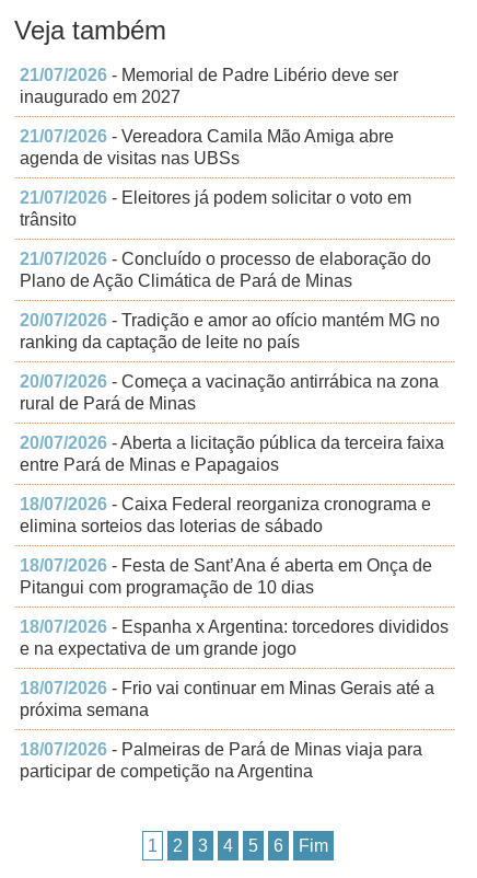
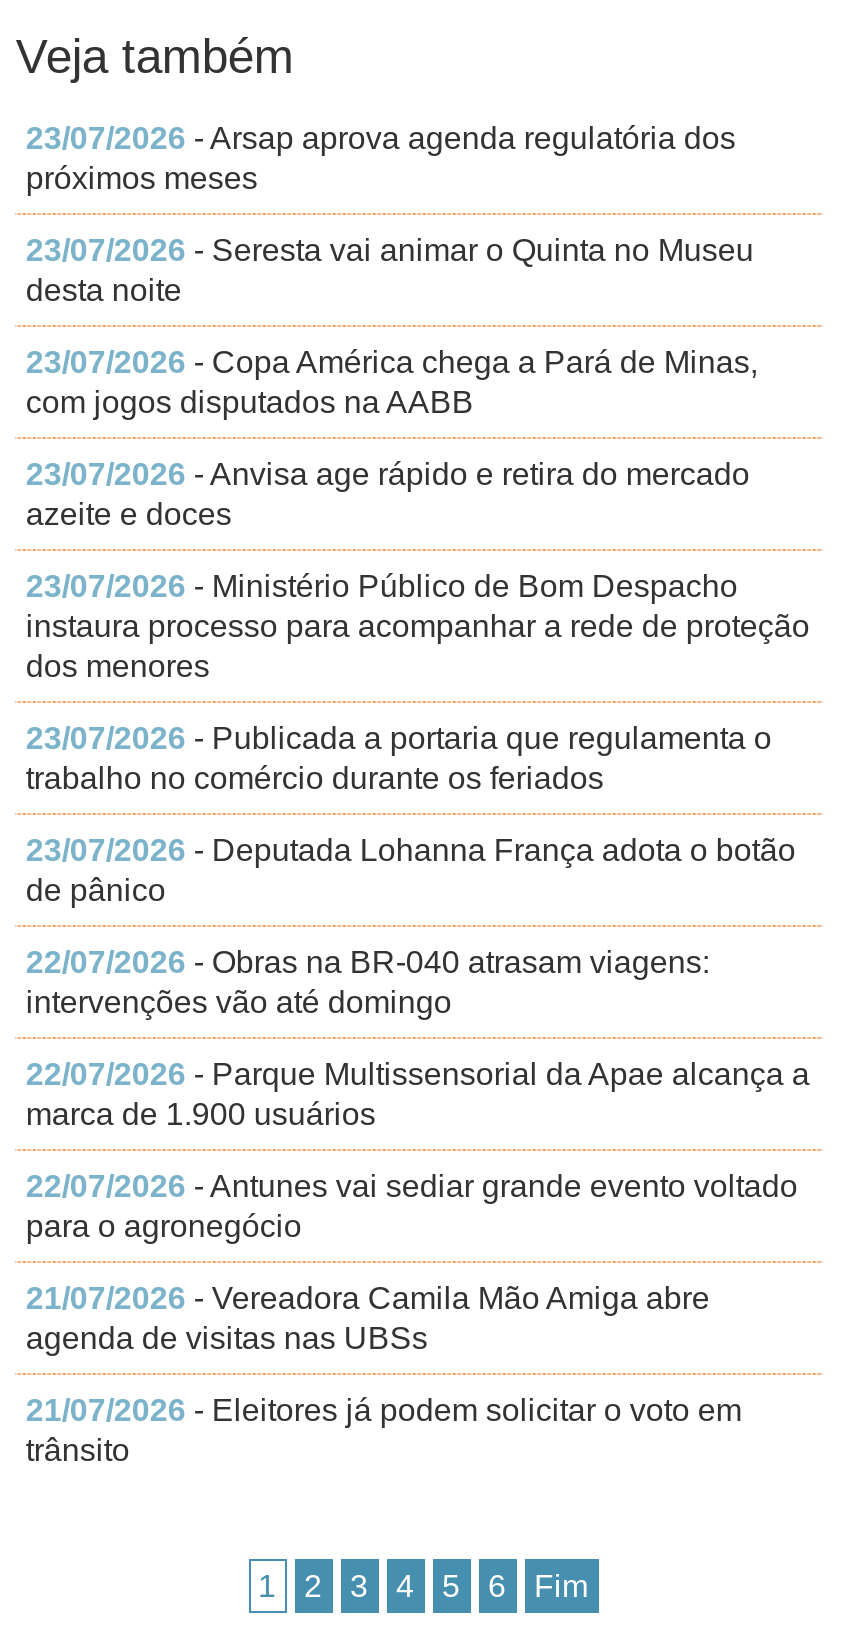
- 21/07/2026 - Memorial de Padre Libério deve ser
- inaugurado em 2027
+ 23/07/2026 - Arsap aprova agenda regulatória dos
+ próximos meses
+ 23/07/2026 - Seresta vai animar o Quinta no Museu
+ desta noite
+ 23/07/2026 - Copa América chega a Pará de Minas,
+ com jogos disputados na AABB
+ 23/07/2026 - Anvisa age rápido e retira do mercado
+ azeite e doces
+ 23/07/2026 - Ministério Público de Bom Despacho
+ instaura processo para acompanhar a rede de proteção
+ dos menores
+ 23/07/2026 - Publicada a portaria que regulamenta o
+ trabalho no comércio durante os feriados
+ 23/07/2026 - Deputada Lohanna França adota o botão
+ de pânico
+ 22/07/2026 - Obras na BR-040 atrasam viagens:
+ intervenções vão até domingo
+ 22/07/2026 - Parque Multissensorial da Apae alcança a
+ marca de 1.900 usuários
+ 22/07/2026 - Antunes vai sediar grande evento voltado
+ para o agronegócio

moved down: 21/07/2026 - Vereadora Camila Mão Amiga abre | agenda de visitas nas UBSs | 21/07/2026 - Eleitores já podem solicitar o voto em | trânsito

- 21/07/2026 - Concluído o processo de elaboração do
- Plano de Ação Climática de Pará de Minas
- 20/07/2026 - Tradição e amor ao ofício mantém MG no
- ranking da captação de leite no país
- 20/07/2026 - Começa a vacinação antirrábica na zona
- rural de Pará de Minas
- 20/07/2026 - Aberta a licitação pública da terceira faixa
- entre Pará de Minas e Papagaios
- 18/07/2026 - Caixa Federal reorganiza cronograma e
- elimina sorteios das loterias de sábado
- 18/07/2026 - Festa de Sant’Ana é aberta em Onça de
- Pitangui com programação de 10 dias
- 18/07/2026 - Espanha x Argentina: torcedores divididos
- e na expectativa de um grande jogo
- 18/07/2026 - Frio vai continuar em Minas Gerais até a
- próxima semana
- 18/07/2026 - Palmeiras de Pará de Minas viaja para
- participar de competição na Argentina
